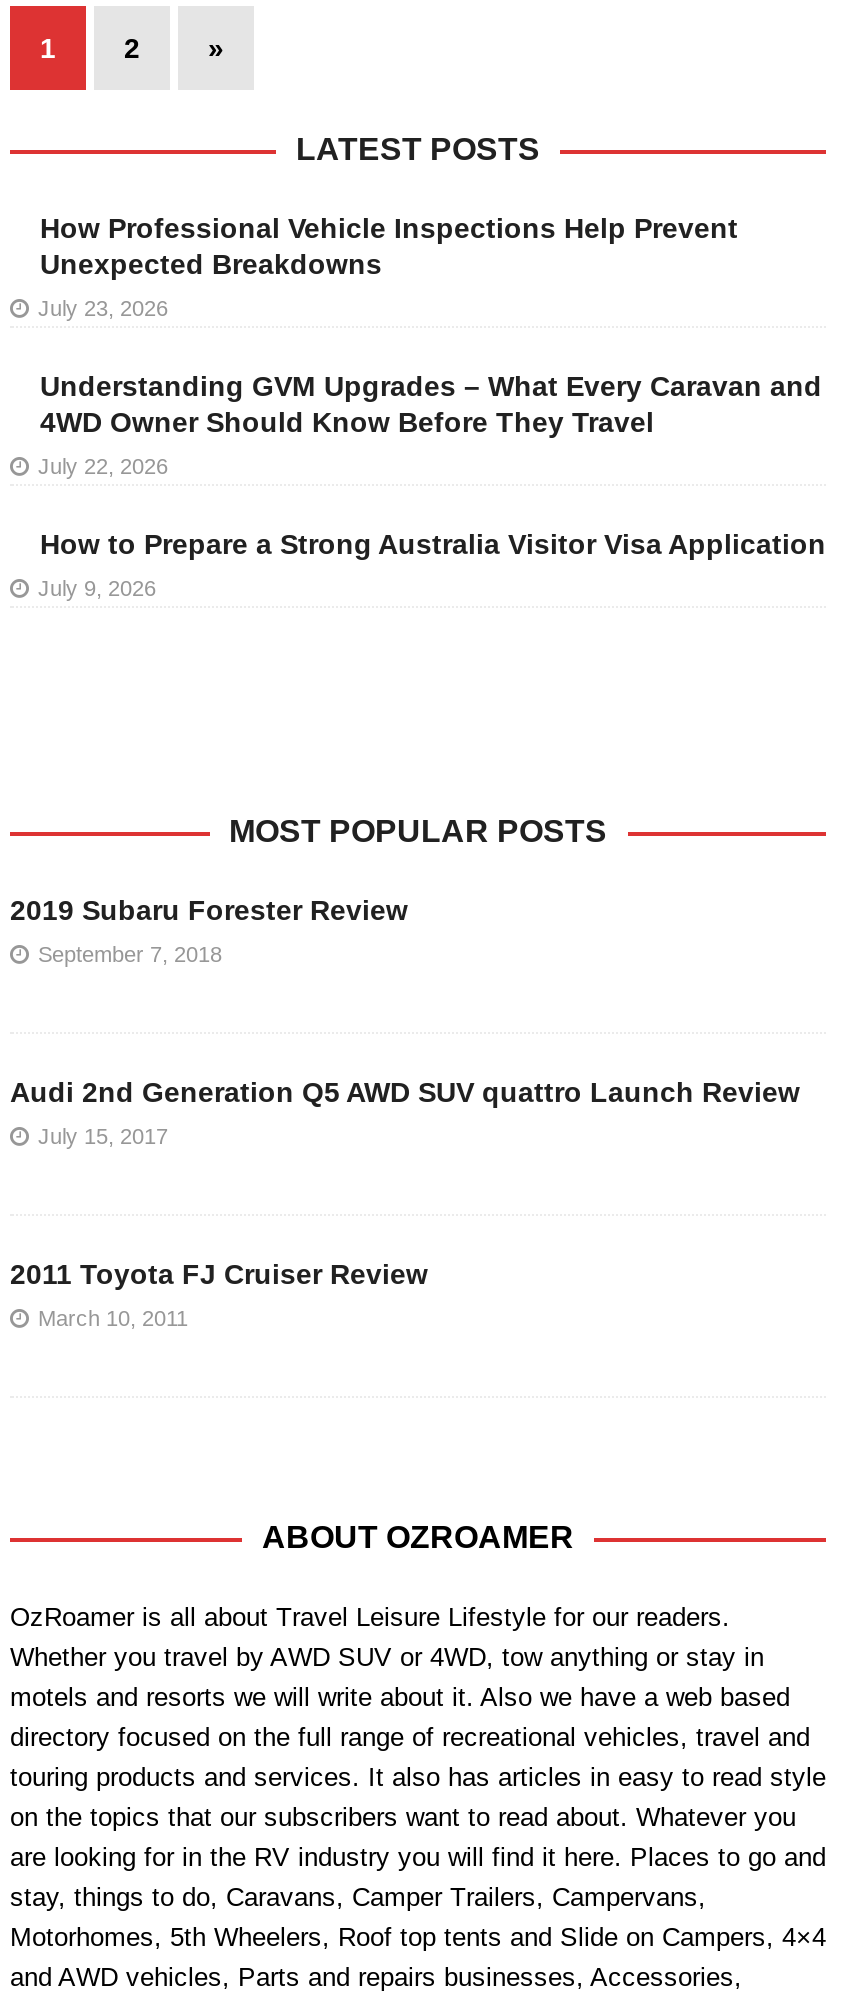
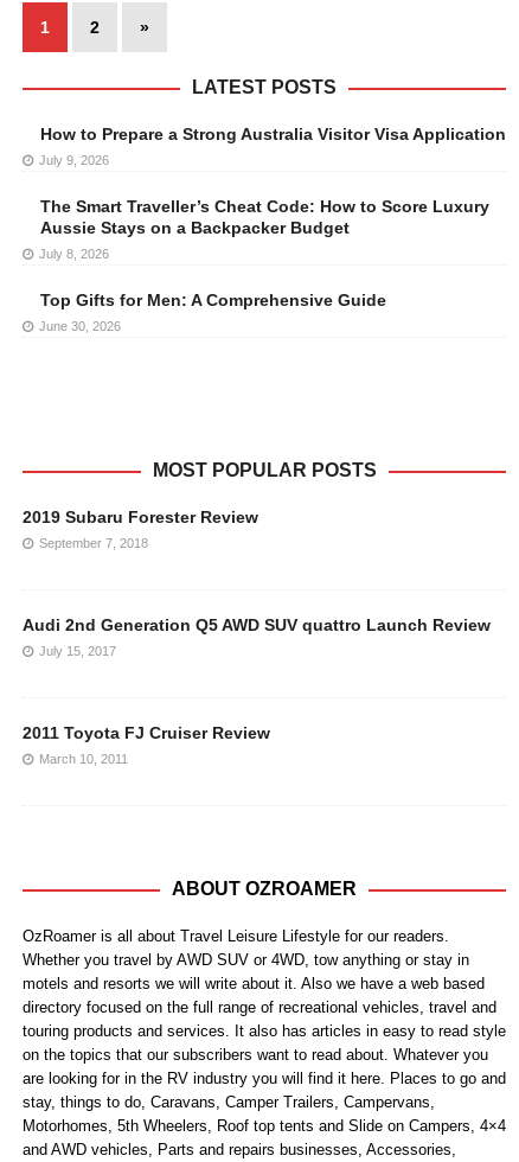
- How Professional Vehicle Inspections Help Prevent
- Unexpected Breakdowns
- July 23, 2026
- Understanding GVM Upgrades – What Every Caravan and
- 4WD Owner Should Know Before They Travel
- July 22, 2026

moved up: How to Prepare a Strong Australia Visitor Visa Application | July 9, 2026

+ The Smart Traveller’s Cheat Code: How to Score Luxury
+ Aussie Stays on a Backpacker Budget
+ July 8, 2026
+ Top Gifts for Men: A Comprehensive Guide
+ June 30, 2026
